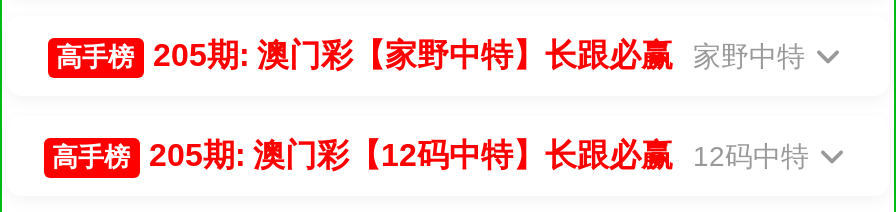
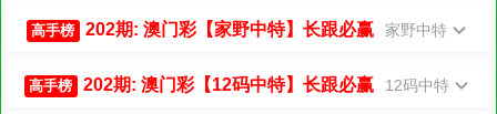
- 205期: 澳门彩【家野中特】长跟必赢
+ 202期: 澳门彩【家野中特】长跟必赢

- 205期: 澳门彩【12码中特】长跟必赢
+ 202期: 澳门彩【12码中特】长跟必赢
